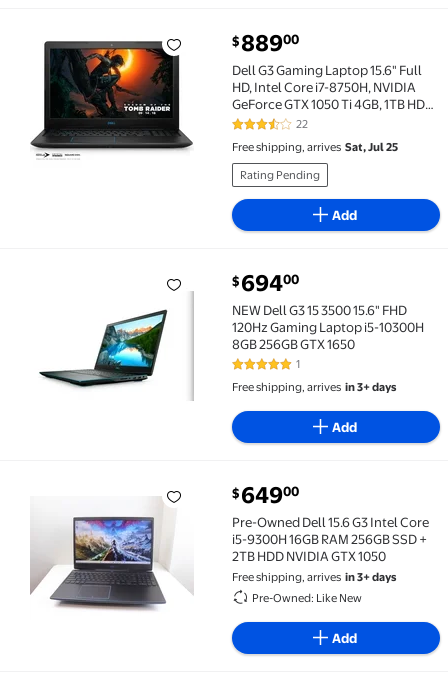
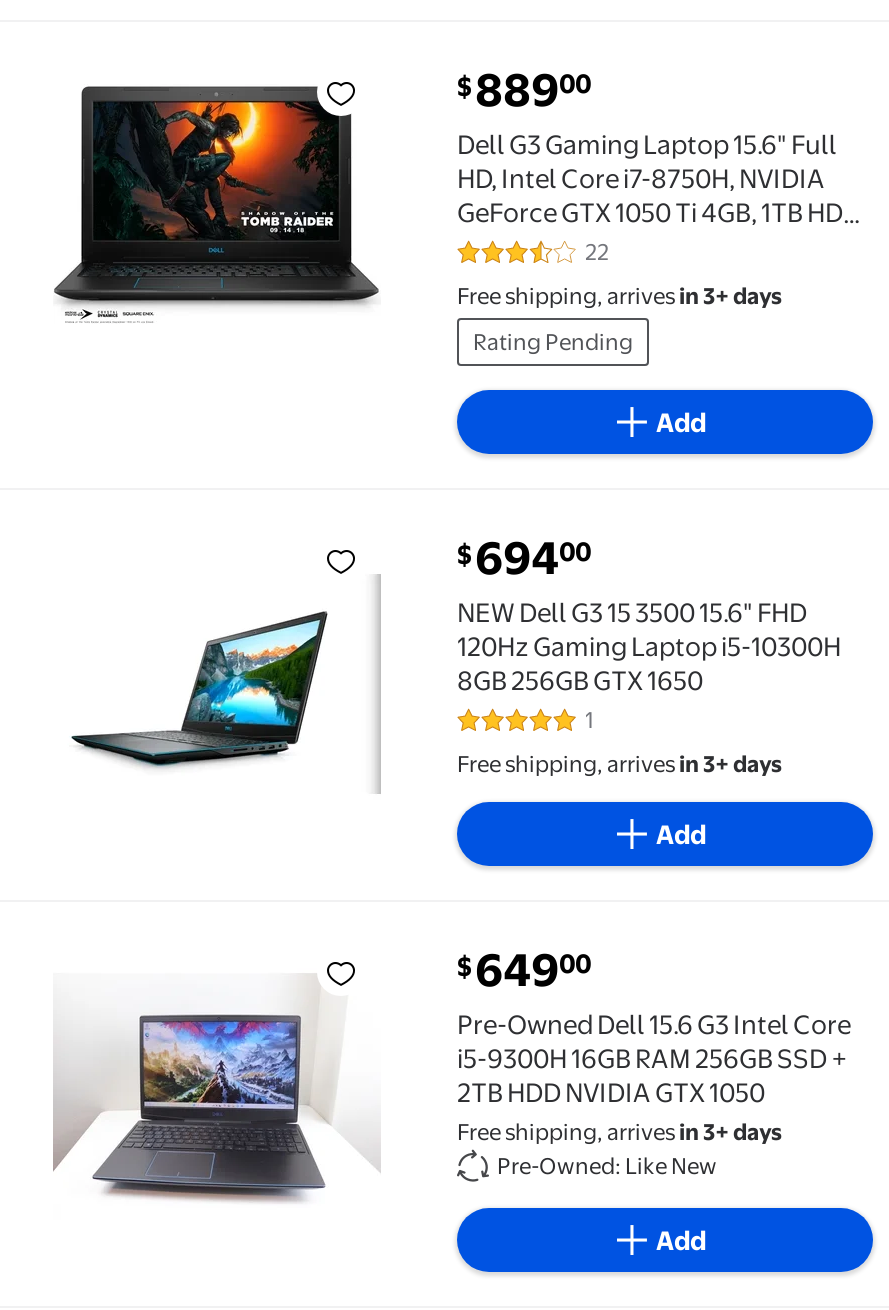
- Free shipping, arrives Sat, Jul 25
+ Free shipping, arrives in 3+ days
